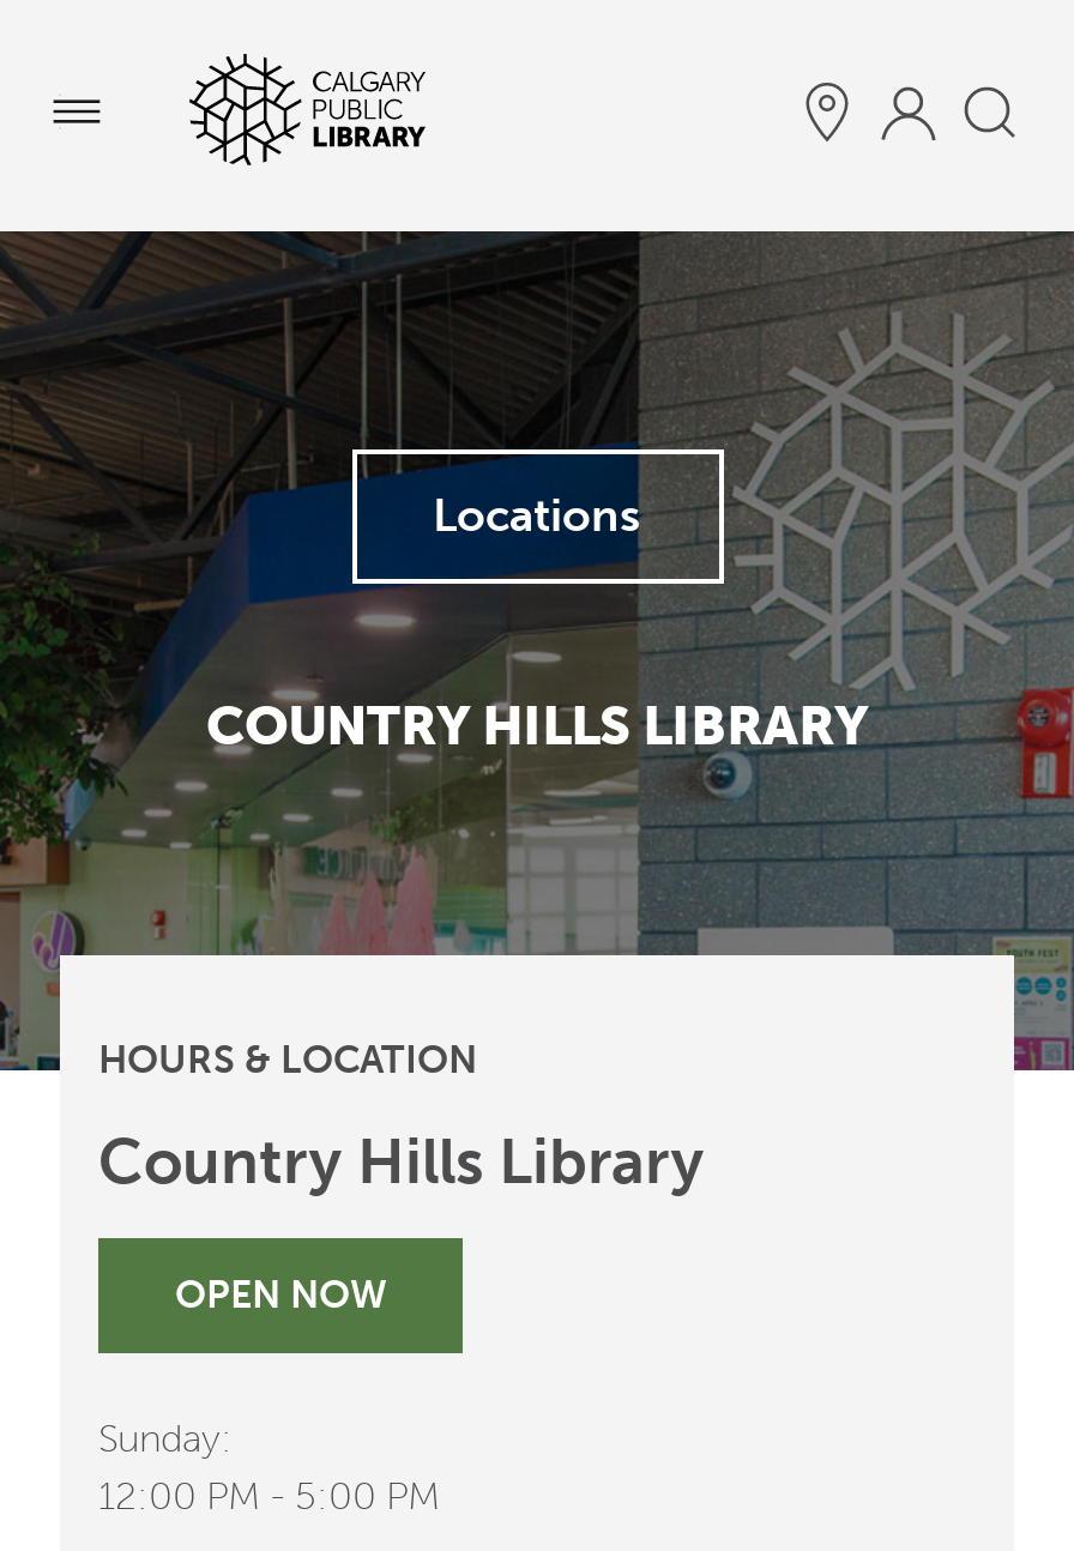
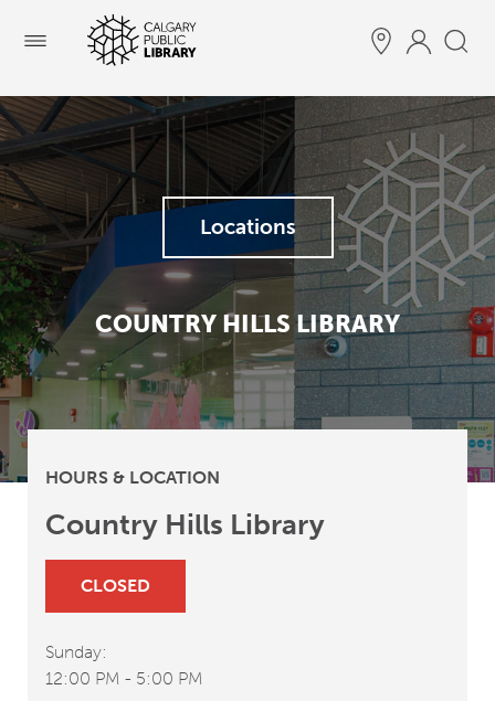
- OPEN NOW
+ CLOSED
